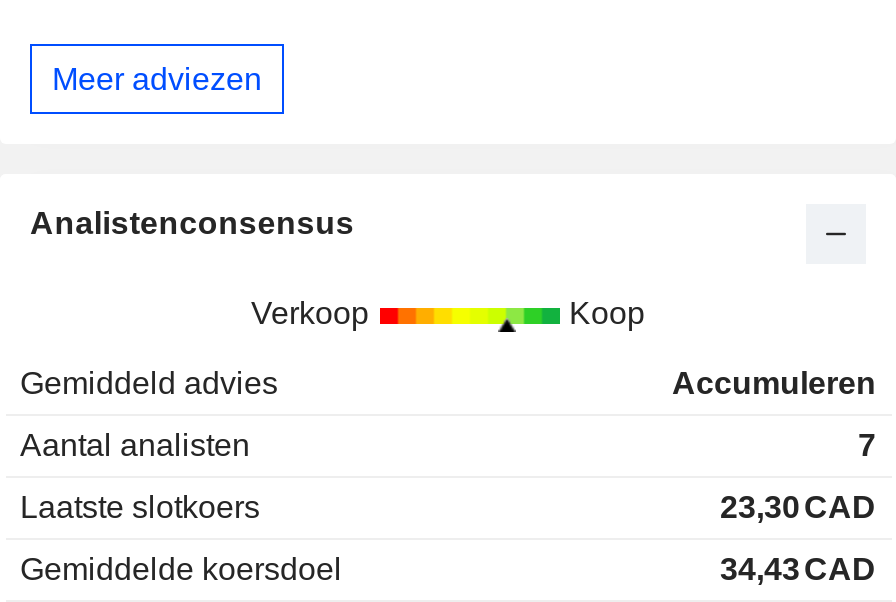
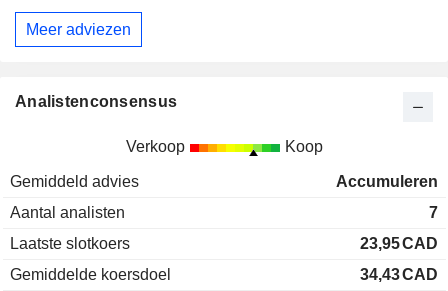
- 23,30 CAD
+ 23,95 CAD
